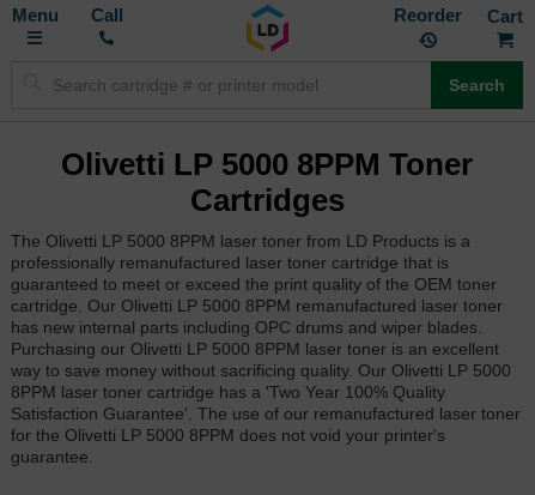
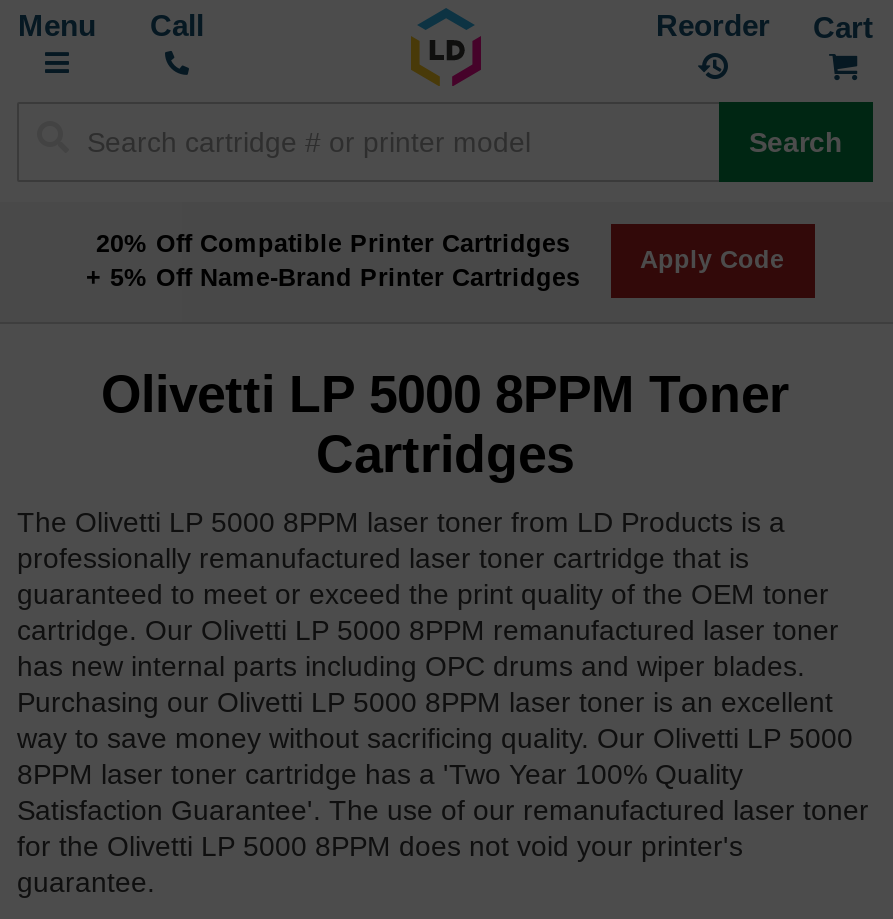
+ 20% Off Compatible Printer Cartridges
+ + 5% Off Name-Brand Printer Cartridges

+ Apply Code
